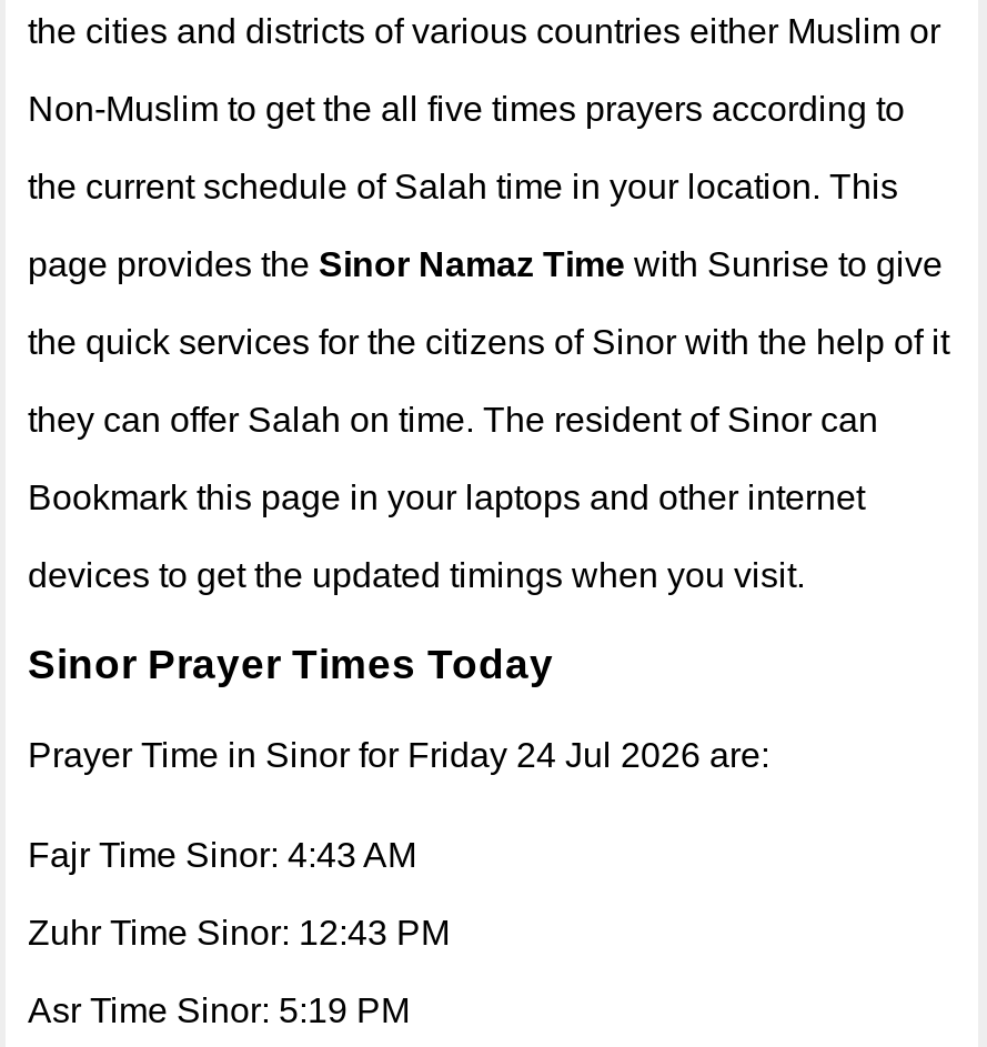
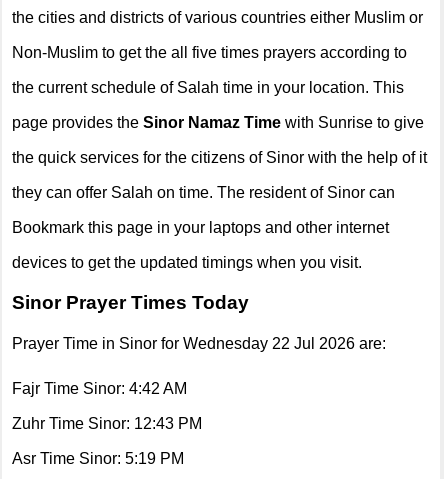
- Prayer Time in Sinor for Friday 24 Jul 2026 are:
+ Prayer Time in Sinor for Wednesday 22 Jul 2026 are:

- Fajr Time Sinor: 4:43 AM
+ Fajr Time Sinor: 4:42 AM
